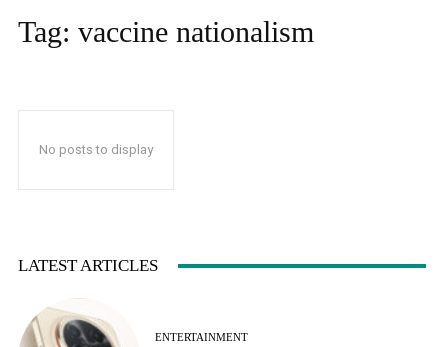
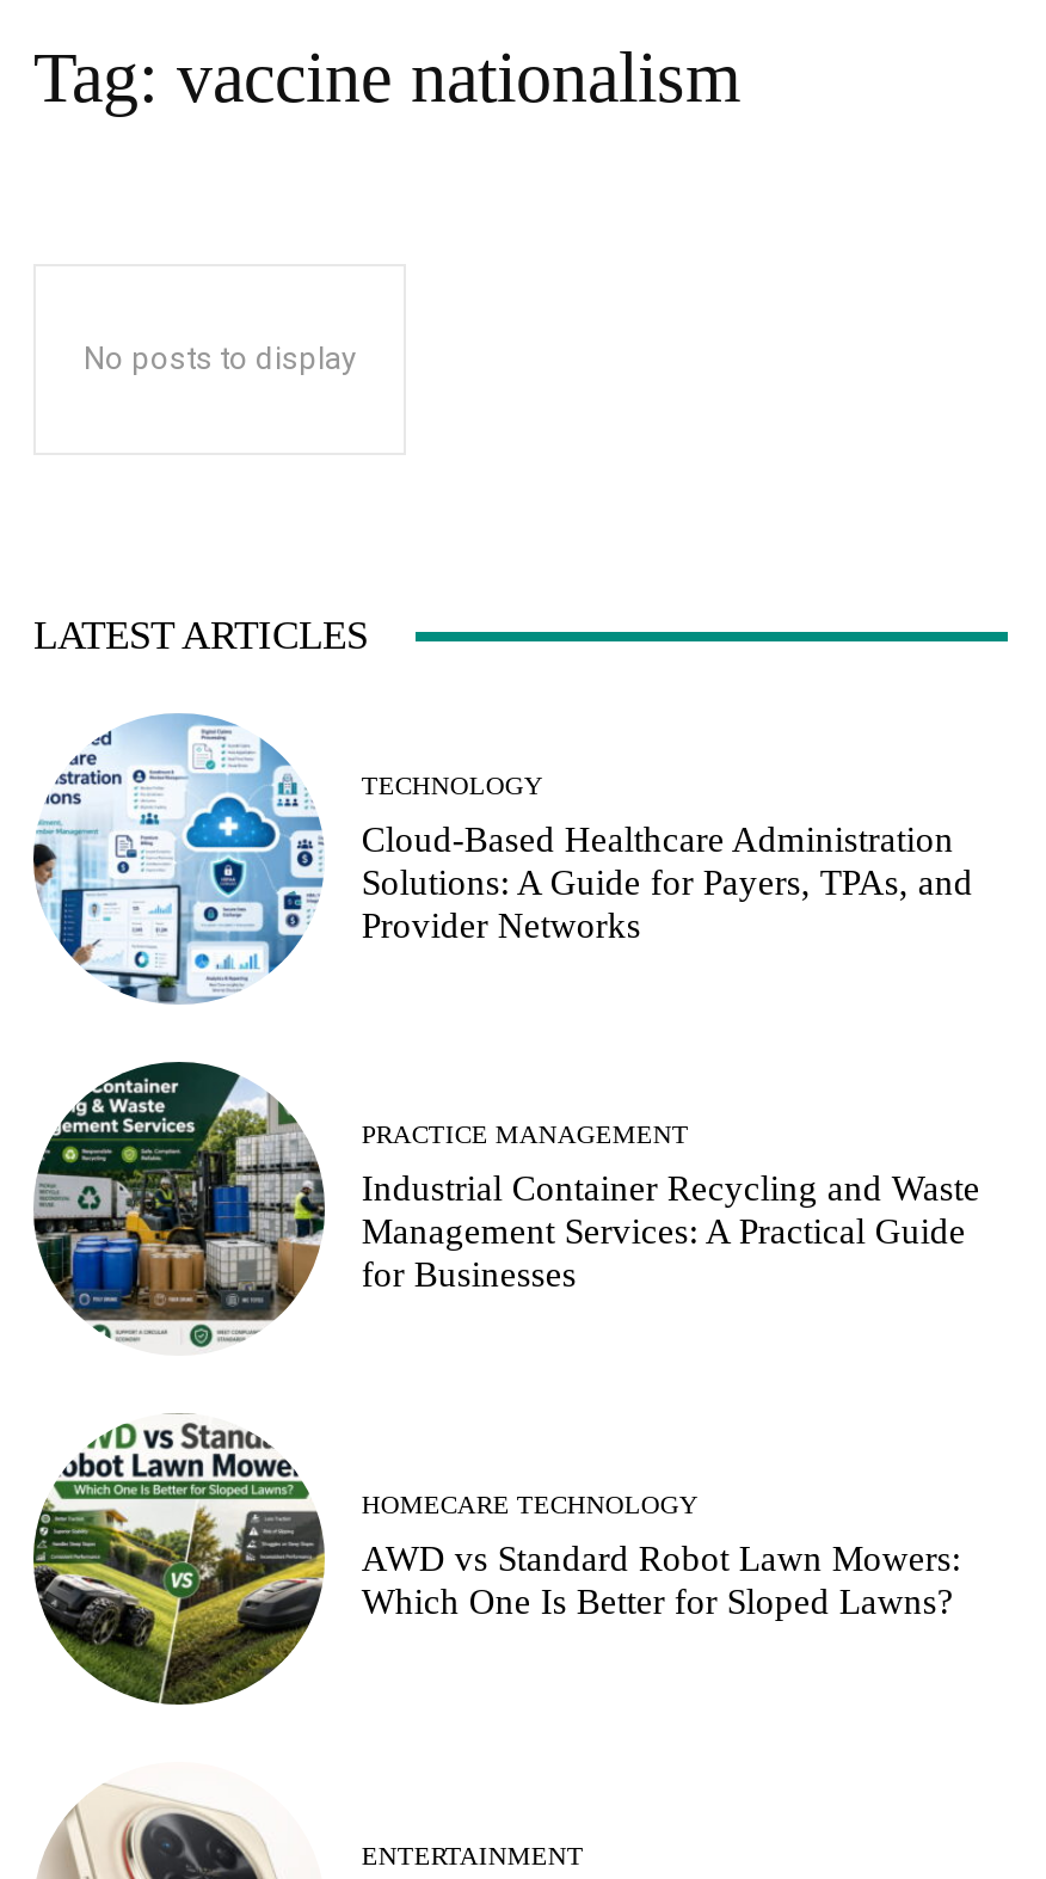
+ [image]
+ TECHNOLOGY
+ Cloud-Based Healthcare Administration
+ Solutions: A Guide for Payers, TPAs, and
+ Provider Networks

+ [image]
+ PRACTICE MANAGEMENT
+ Industrial Container Recycling and Waste
+ Management Services: A Practical Guide
+ for Businesses

+ [image]
+ HOMECARE TECHNOLOGY
+ AWD vs Standard Robot Lawn Mowers:
+ Which One Is Better for Sloped Lawns?
